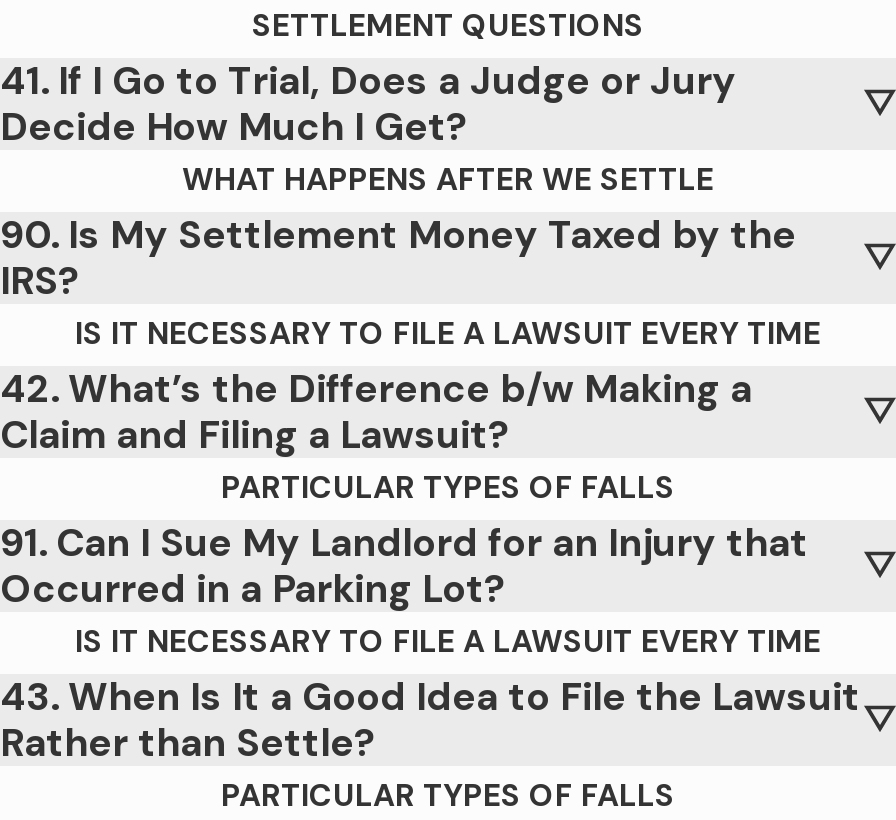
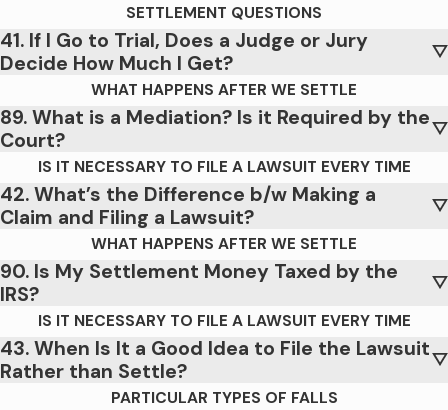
moved down: 90. Is My Settlement Money Taxed by the | IRS?

+ 89. What is a Mediation? Is it Required by the
+ Court?

- PARTICULAR TYPES OF FALLS
- 91. Can I Sue My Landlord for an Injury that
- Occurred in a Parking Lot?
+ WHAT HAPPENS AFTER WE SETTLE
